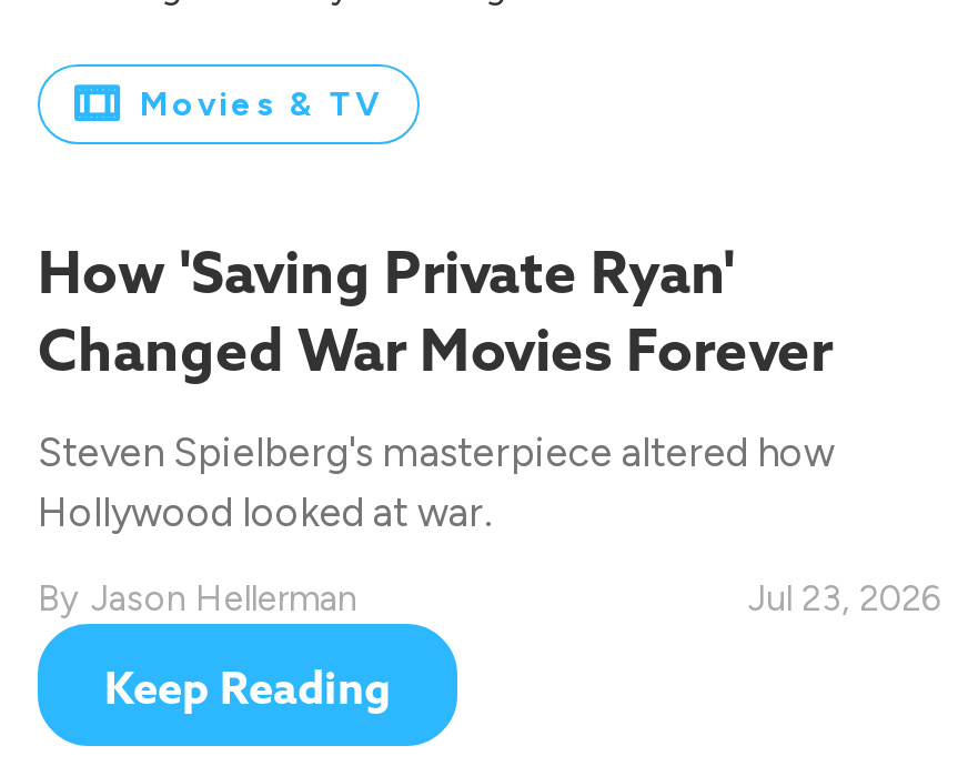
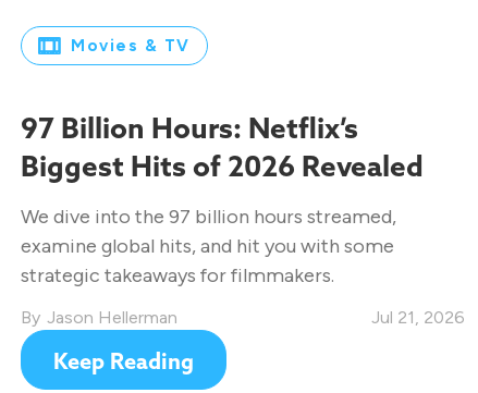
- How 'Saving Private Ryan'
- Changed War Movies Forever
+ 97 Billion Hours: Netflix’s
+ Biggest Hits of 2026 Revealed

- Steven Spielberg's masterpiece altered how
- Hollywood looked at war.
+ We dive into the 97 billion hours streamed,
+ examine global hits, and hit you with some
+ strategic takeaways for filmmakers.

- Jul 23, 2026
+ Jul 21, 2026
